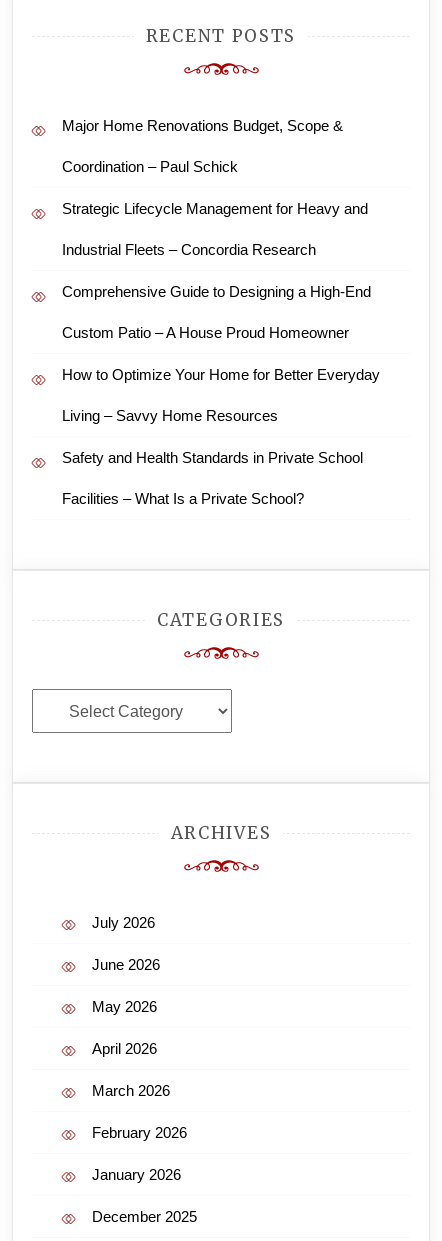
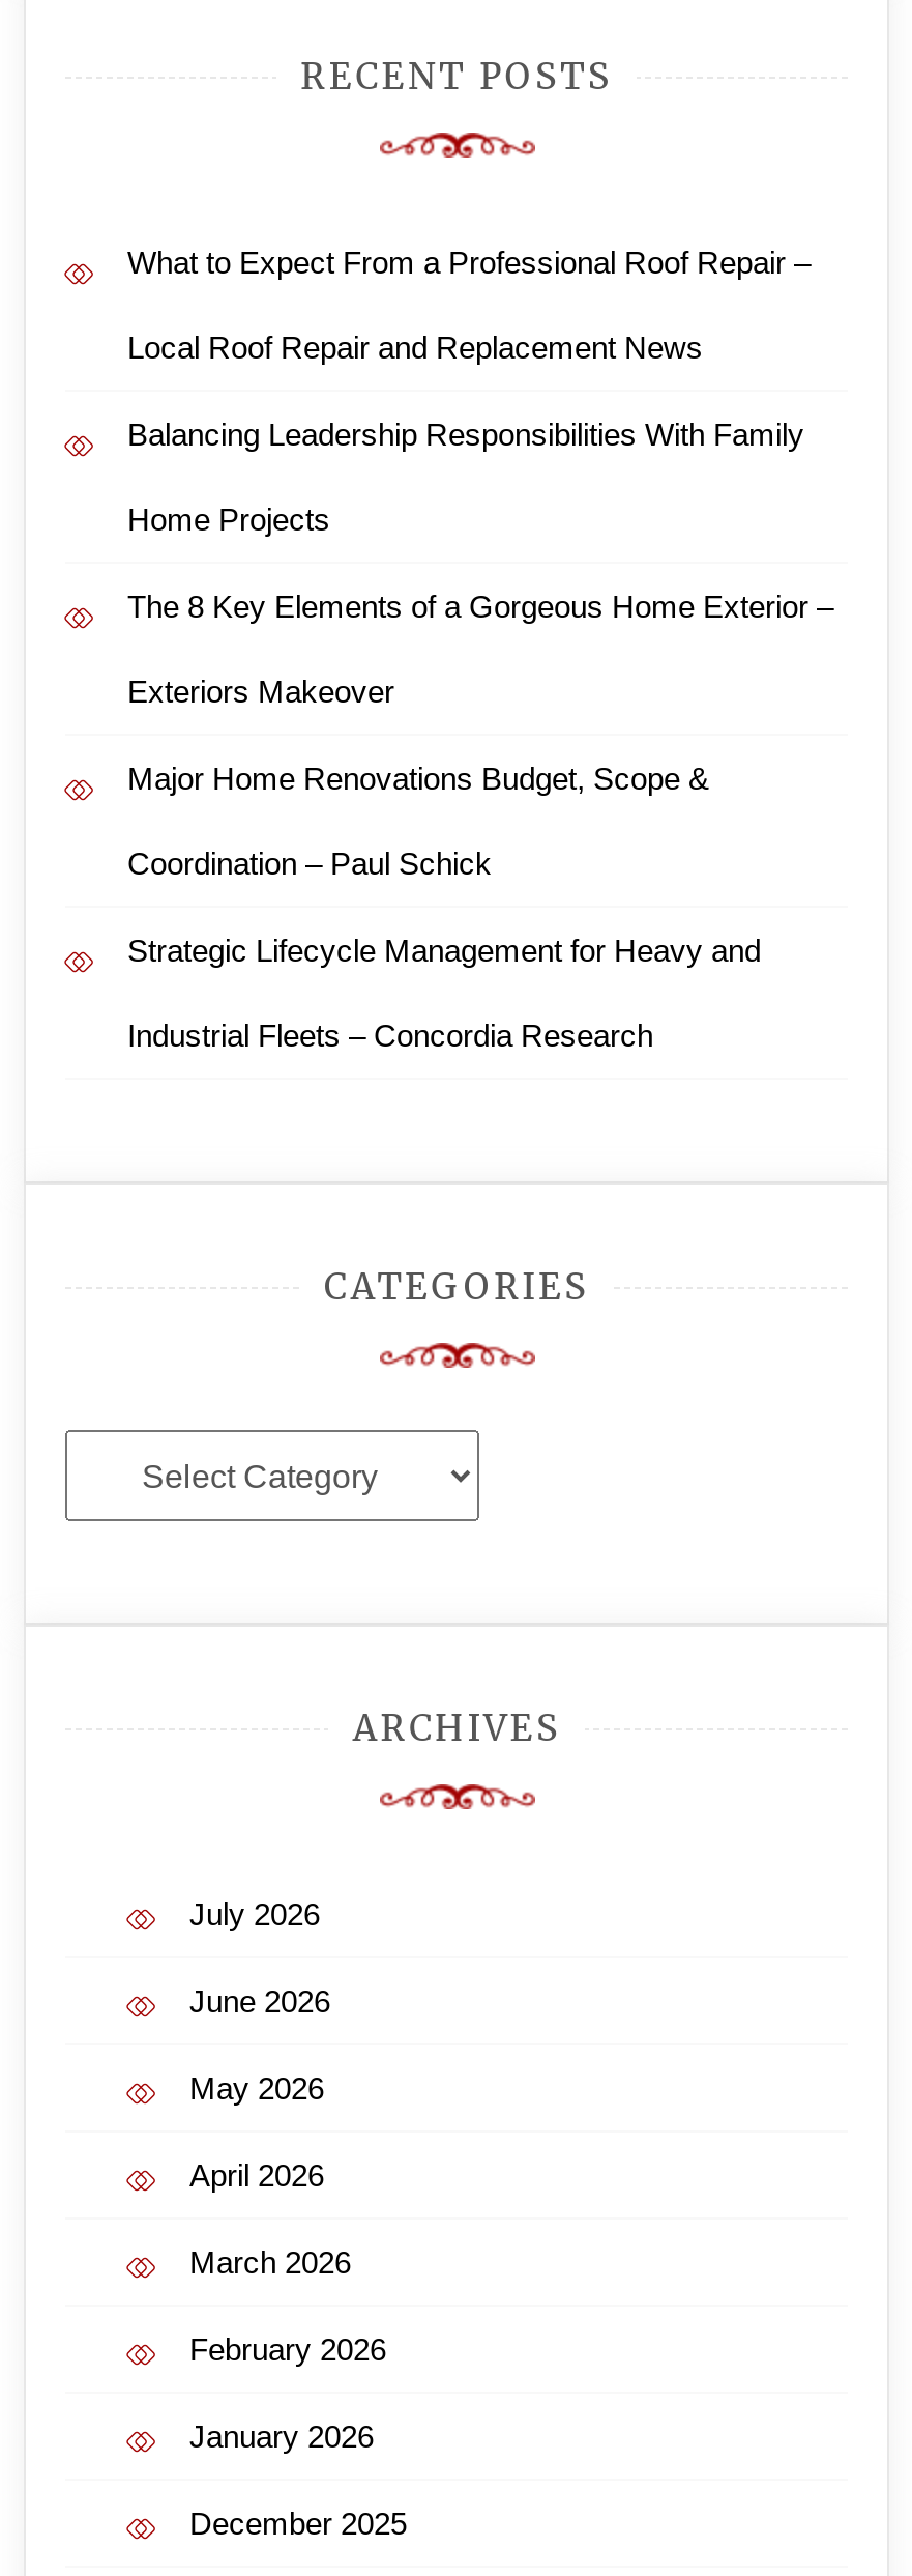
+ What to Expect From a Professional Roof Repair –
+ Local Roof Repair and Replacement News
+ Balancing Leadership Responsibilities With Family
+ Home Projects
+ The 8 Key Elements of a Gorgeous Home Exterior –
+ Exteriors Makeover

moved down: Major Home Renovations Budget, Scope & | Coordination – Paul Schick | Strategic Lifecycle Management for Heavy and | Industrial Fleets – Concordia Research

- Comprehensive Guide to Designing a High-End
- Custom Patio – A House Proud Homeowner
- How to Optimize Your Home for Better Everyday
- Living – Savvy Home Resources
- Safety and Health Standards in Private School
- Facilities – What Is a Private School?
